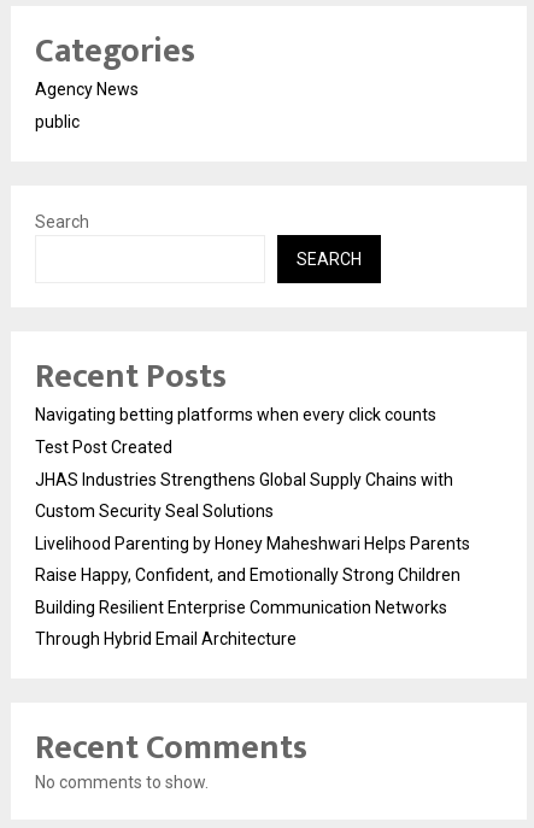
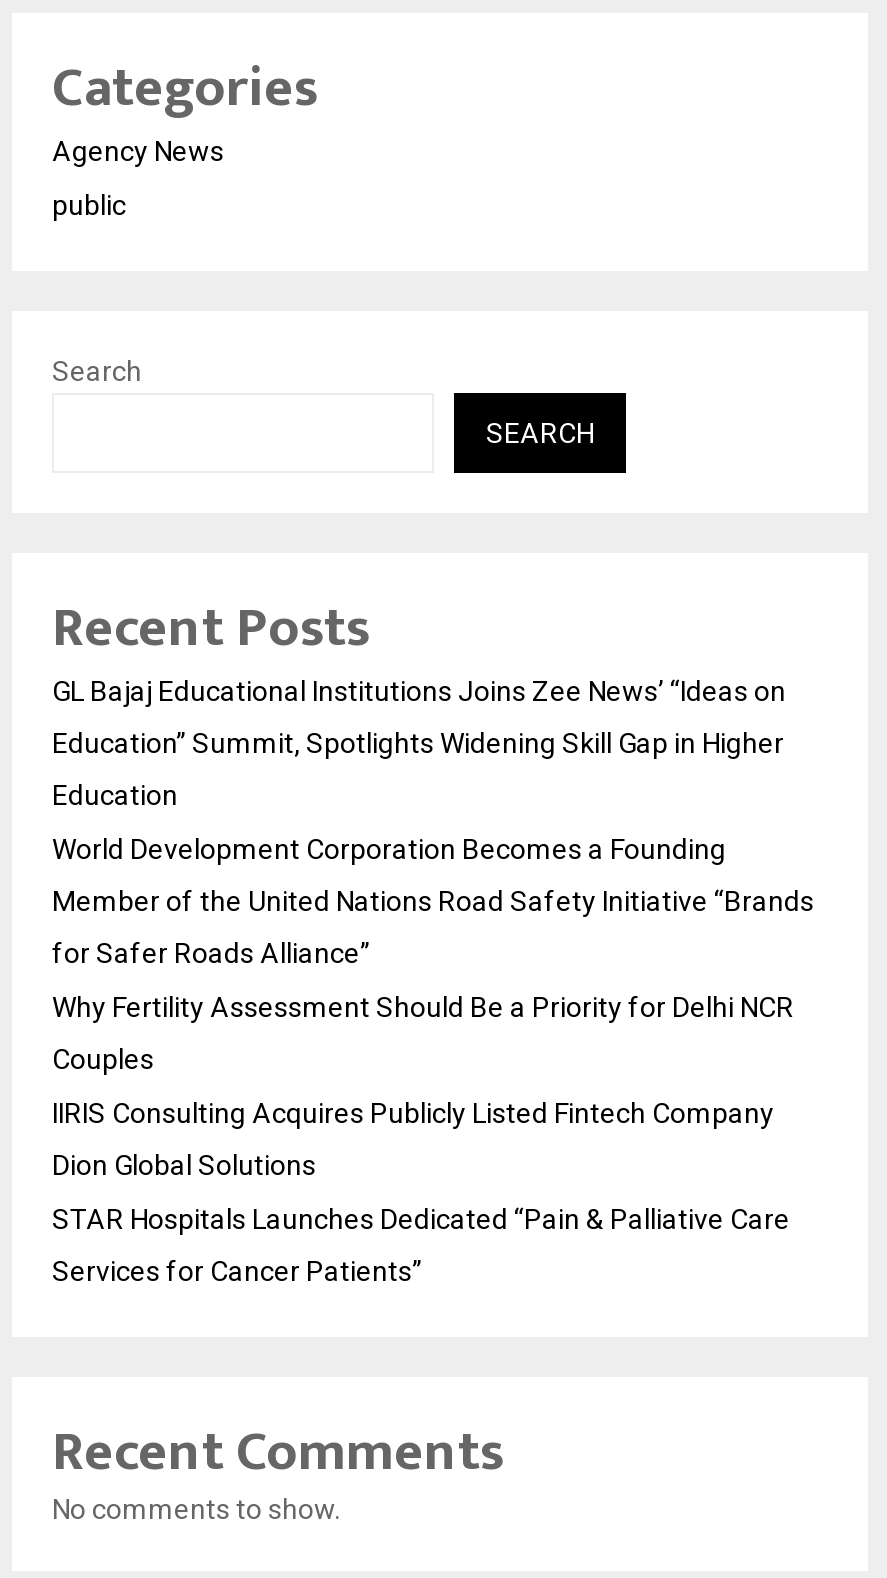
- Navigating betting platforms when every click counts
- Test Post Created
- JHAS Industries Strengthens Global Supply Chains with
- Custom Security Seal Solutions
- Livelihood Parenting by Honey Maheshwari Helps Parents
- Raise Happy, Confident, and Emotionally Strong Children
- Building Resilient Enterprise Communication Networks
- Through Hybrid Email Architecture
+ GL Bajaj Educational Institutions Joins Zee News’ “Ideas on
+ Education” Summit, Spotlights Widening Skill Gap in Higher
+ Education
+ World Development Corporation Becomes a Founding
+ Member of the United Nations Road Safety Initiative “Brands
+ for Safer Roads Alliance”
+ Why Fertility Assessment Should Be a Priority for Delhi NCR
+ Couples
+ IIRIS Consulting Acquires Publicly Listed Fintech Company
+ Dion Global Solutions
+ STAR Hospitals Launches Dedicated “Pain & Palliative Care
+ Services for Cancer Patients”
